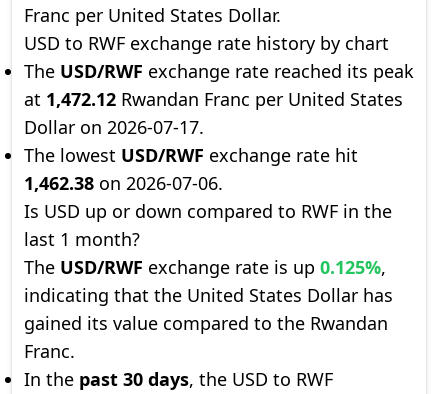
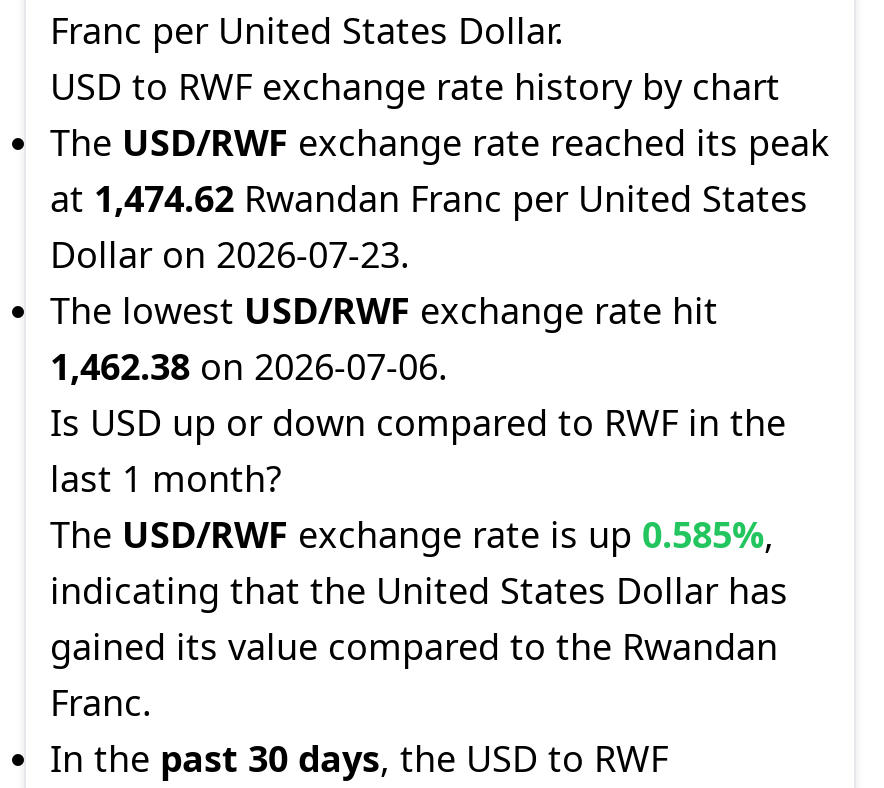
- at 1,472.12 Rwandan Franc per United States
+ at 1,474.62 Rwandan Franc per United States

- Dollar on 2026-07-17.
+ Dollar on 2026-07-23.

- The USD/RWF exchange rate is up 0.125%,
+ The USD/RWF exchange rate is up 0.585%,
